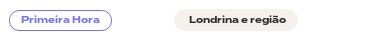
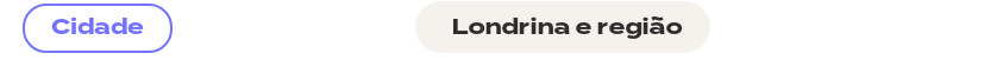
- Primeira Hora
+ Cidade
